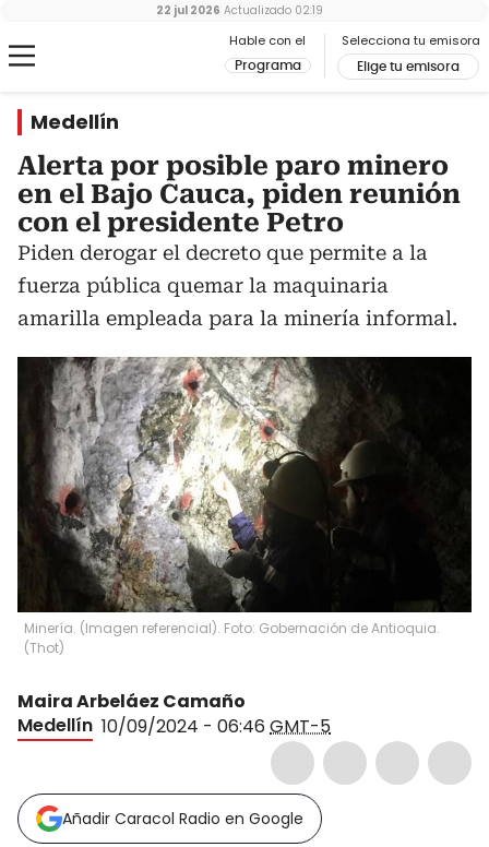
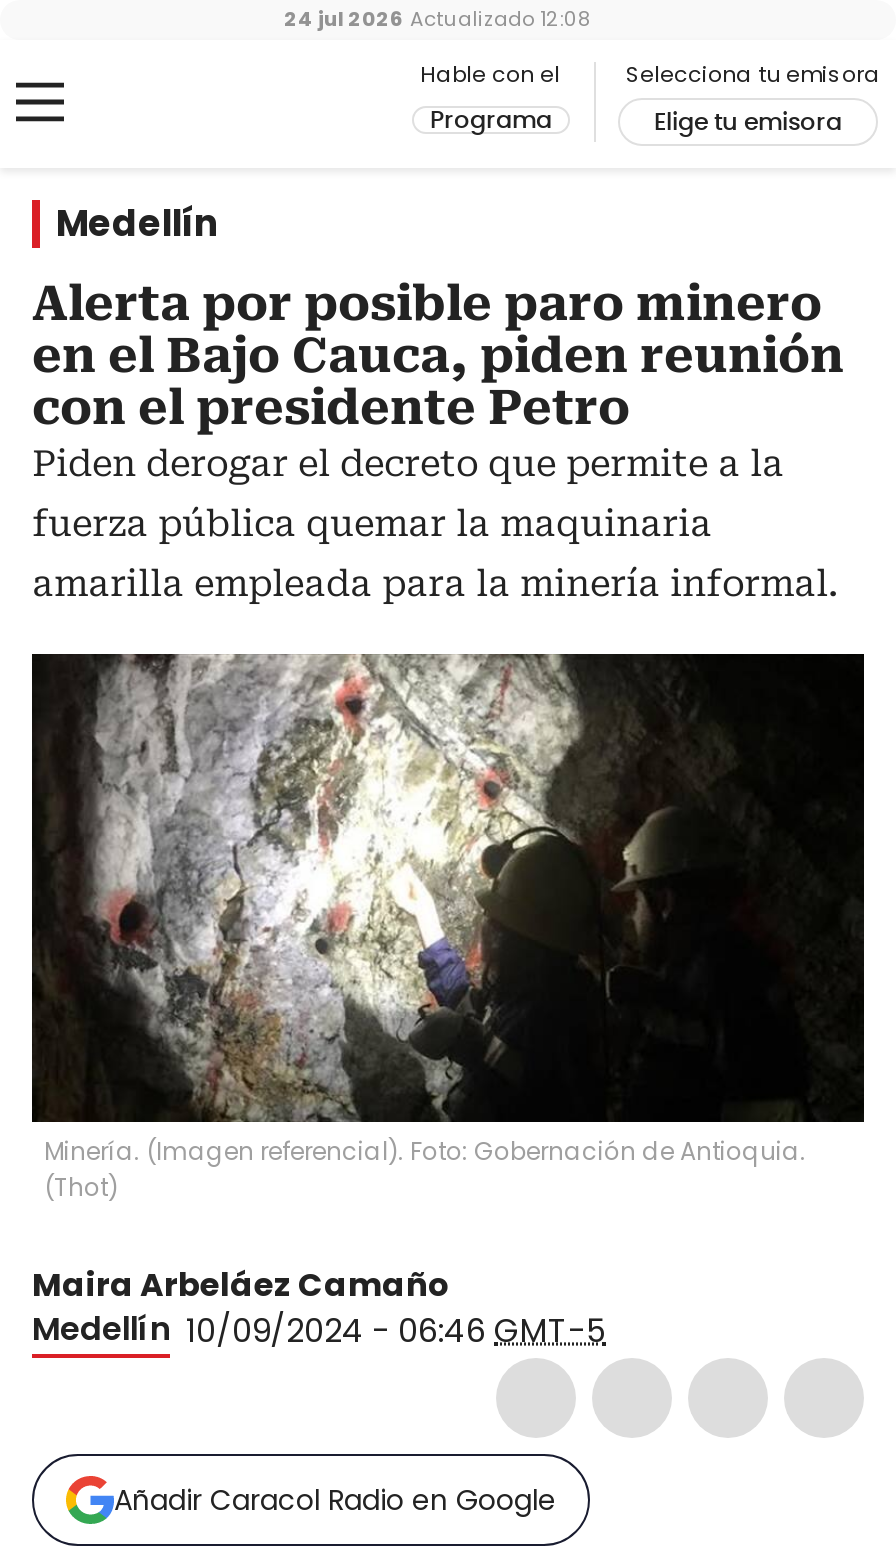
- 22 jul 2026 Actualizado 02:19
+ 24 jul 2026 Actualizado 12:08
